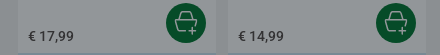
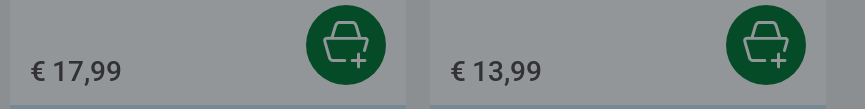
- € 14,99
+ € 13,99
